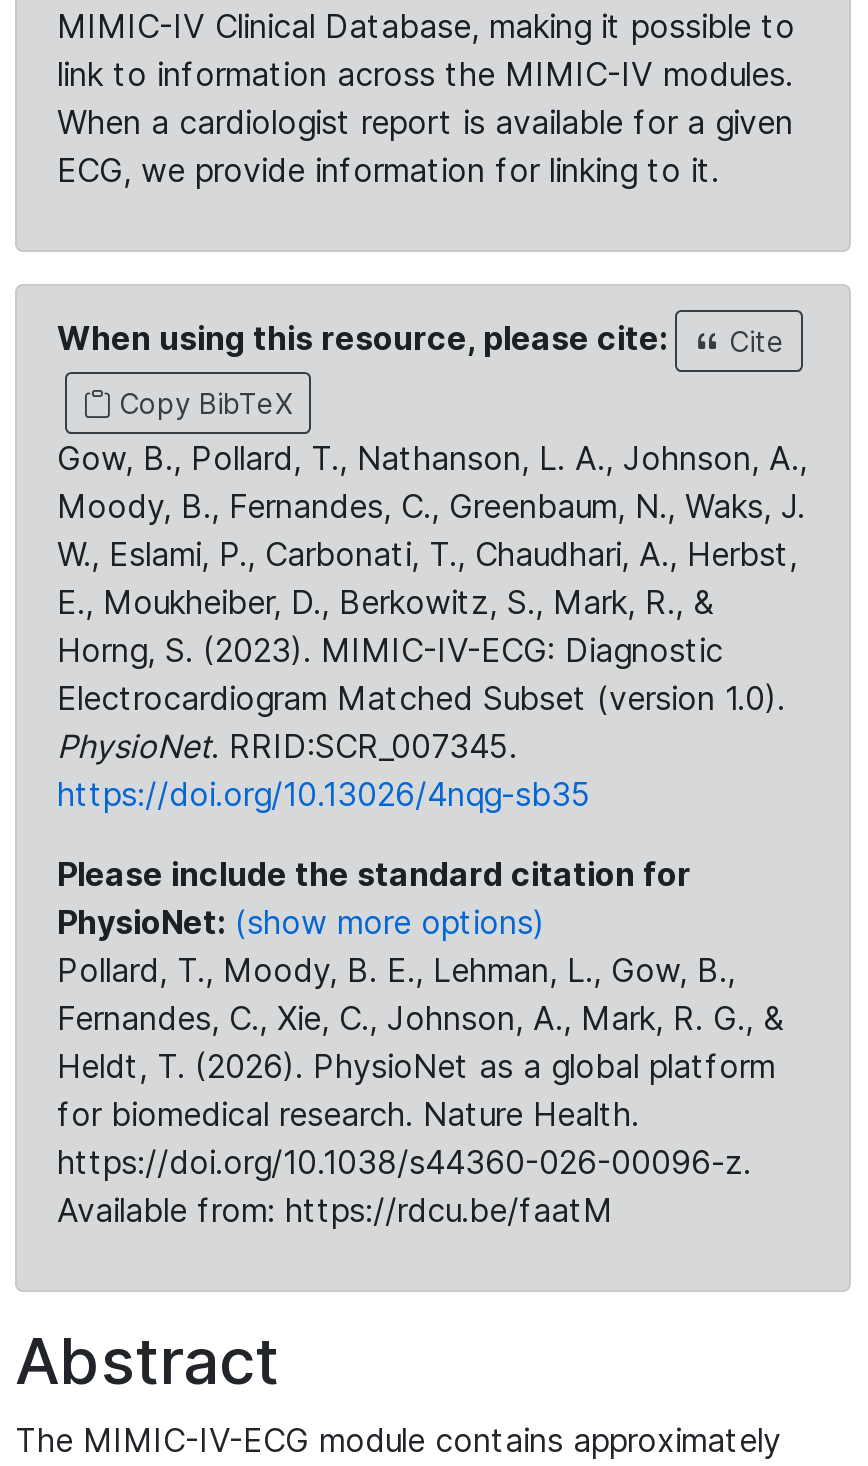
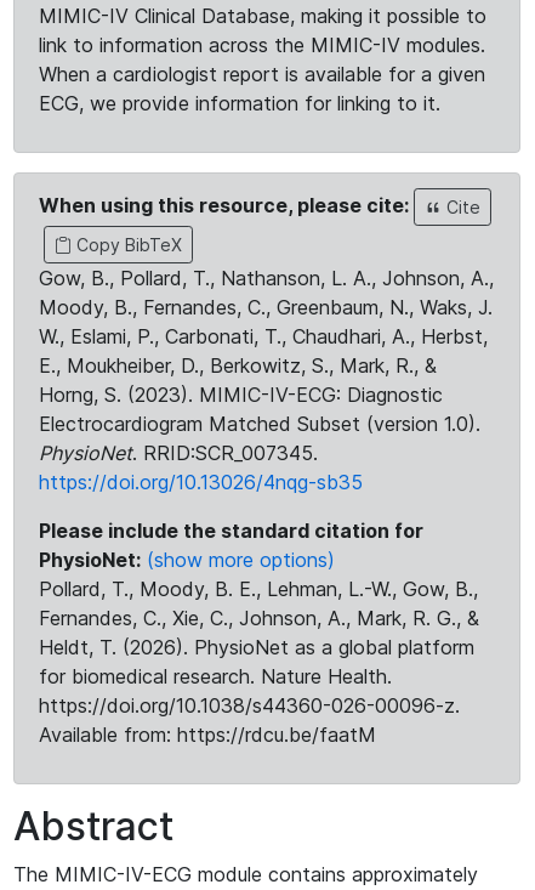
- Pollard, T., Moody, B. E., Lehman, L., Gow, B.,
+ Pollard, T., Moody, B. E., Lehman, L.-W., Gow, B.,
